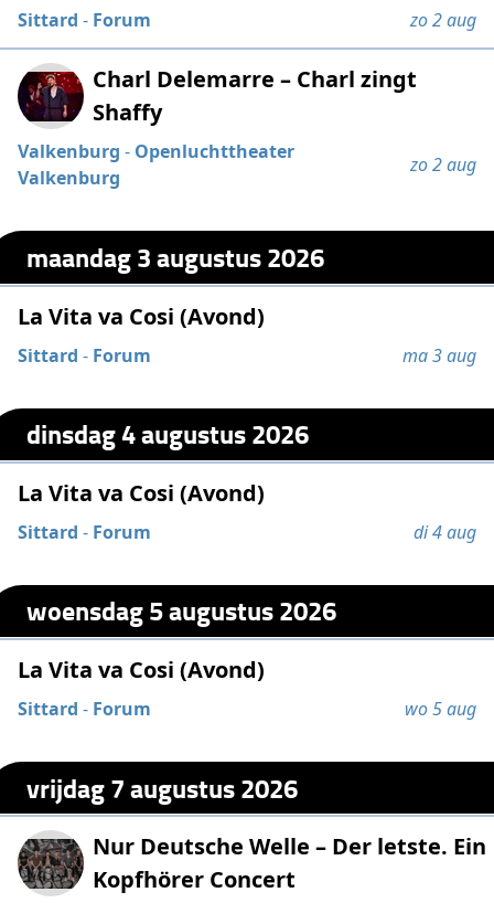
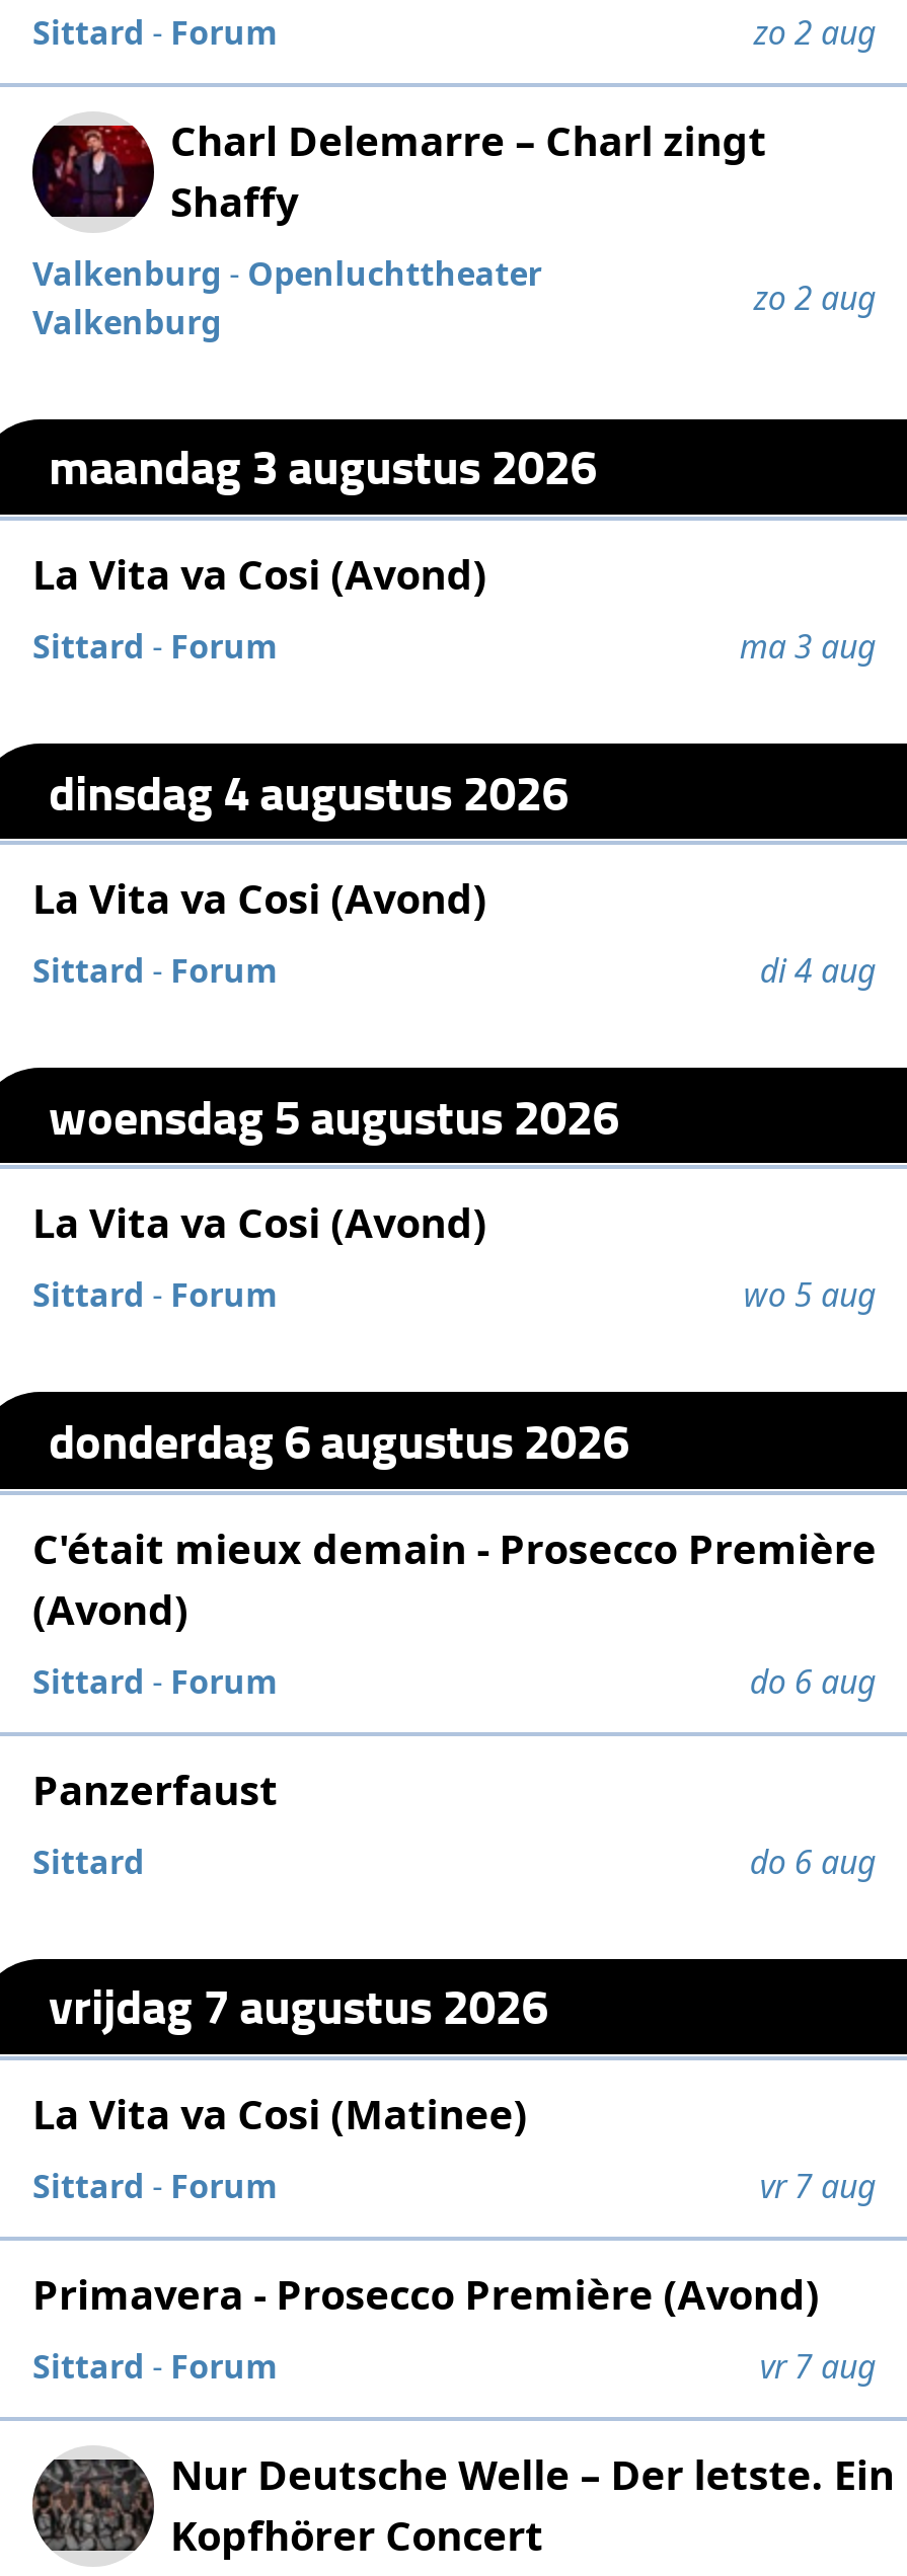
+ donderdag 6 augustus 2026
+ C'était mieux demain - Prosecco Première
+ (Avond)
+ Sittard - Forum
+ do 6 aug
+ Panzerfaust
+ Sittard
+ do 6 aug

+ La Vita va Cosi (Matinee)
+ Sittard - Forum
+ vr 7 aug
+ Primavera - Prosecco Première (Avond)
+ Sittard - Forum
+ vr 7 aug
